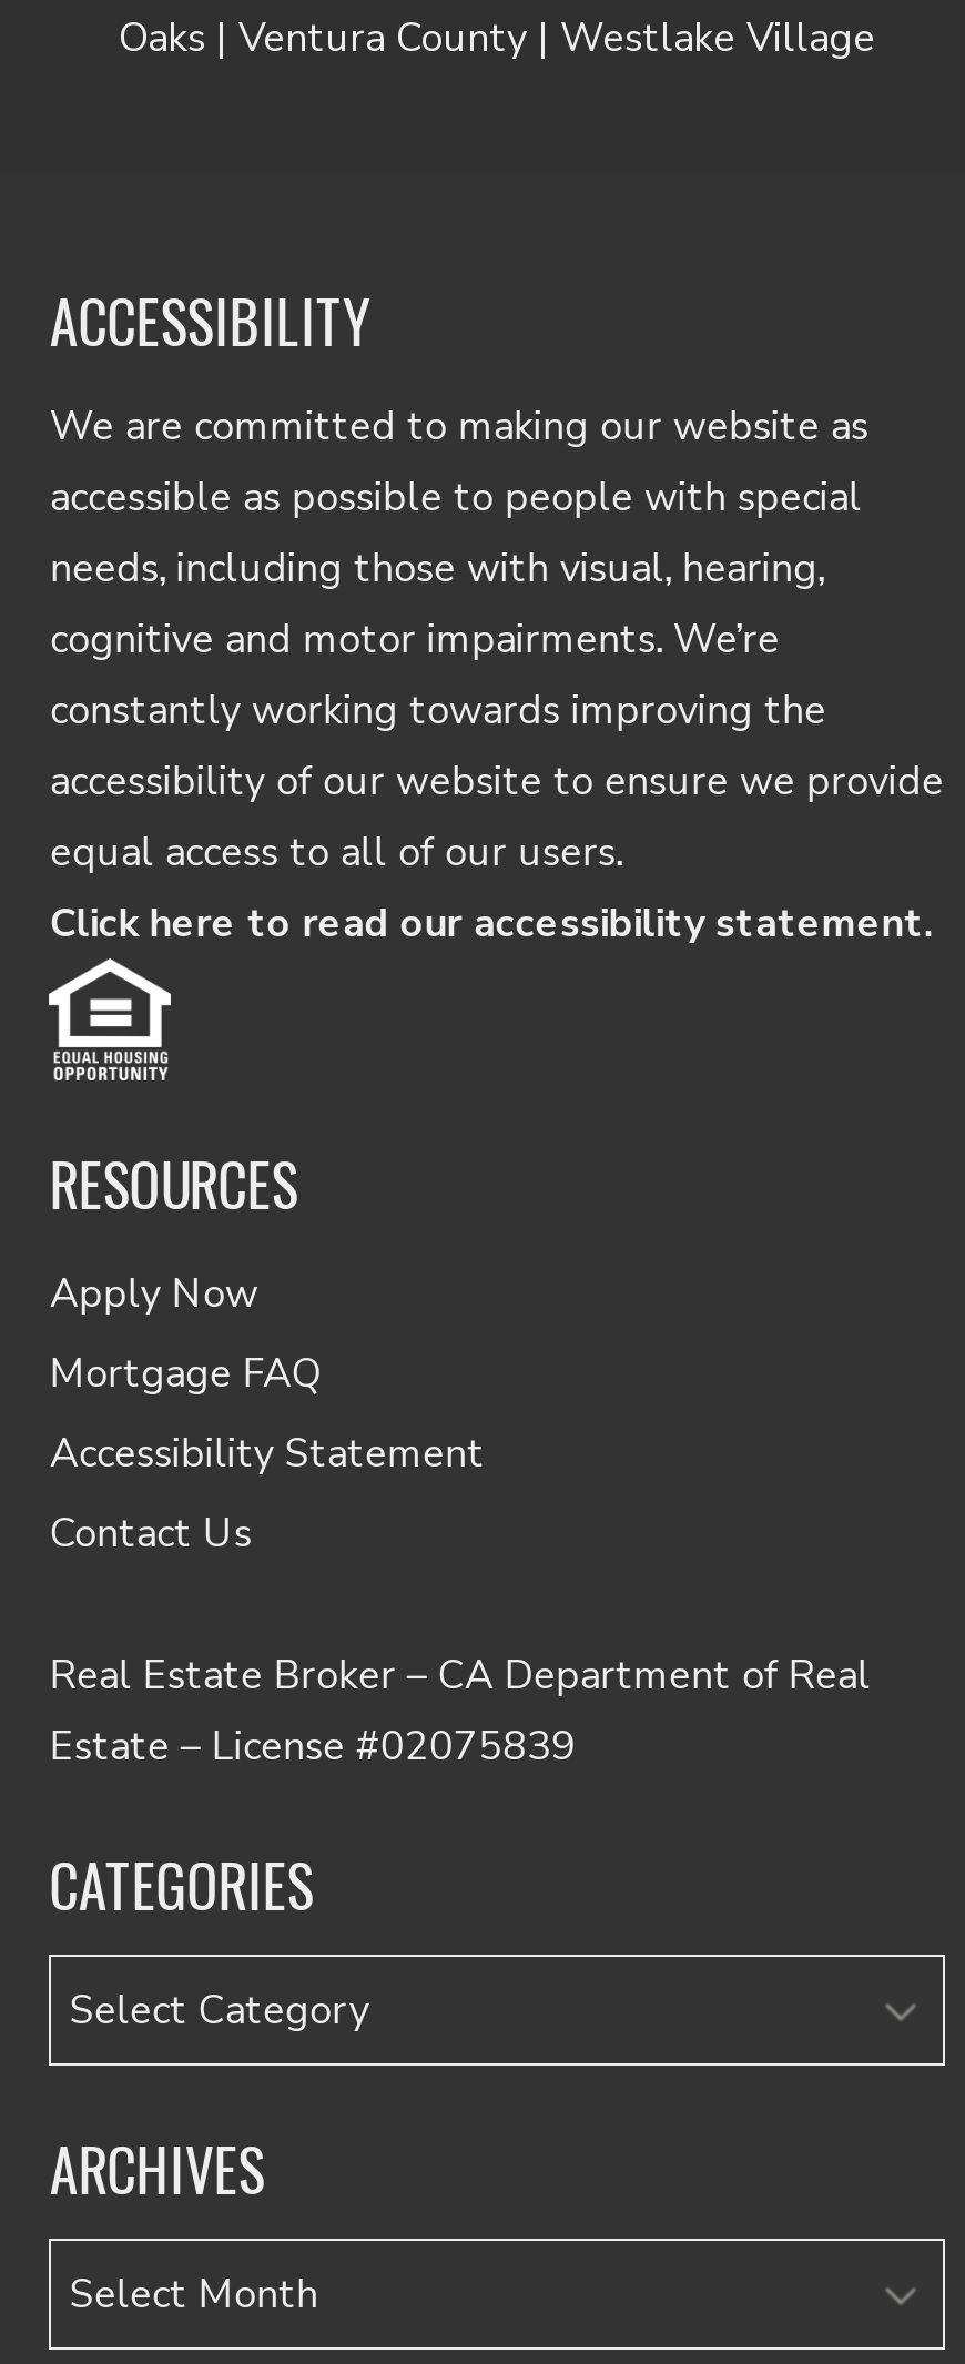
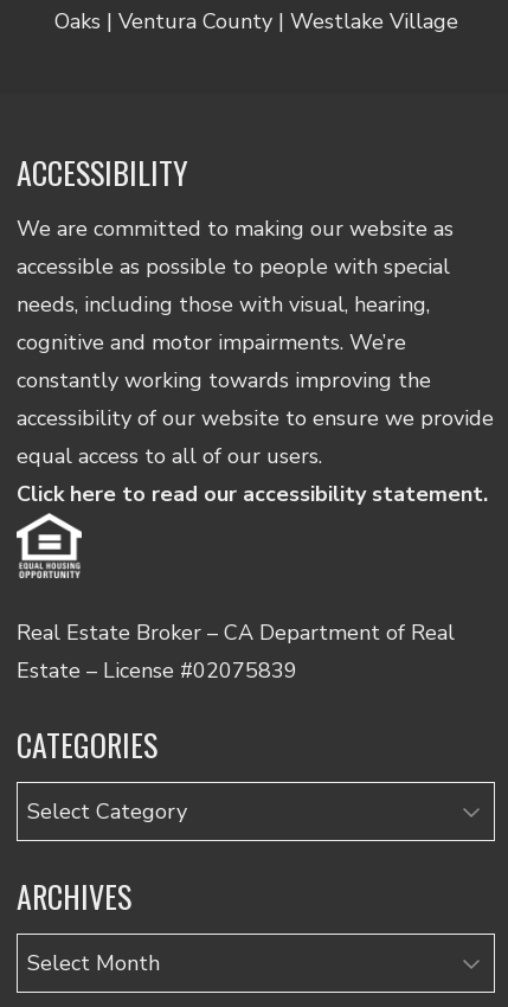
- RESOURCES
- Apply Now
- Mortgage FAQ
- Accessibility Statement
- Contact Us
